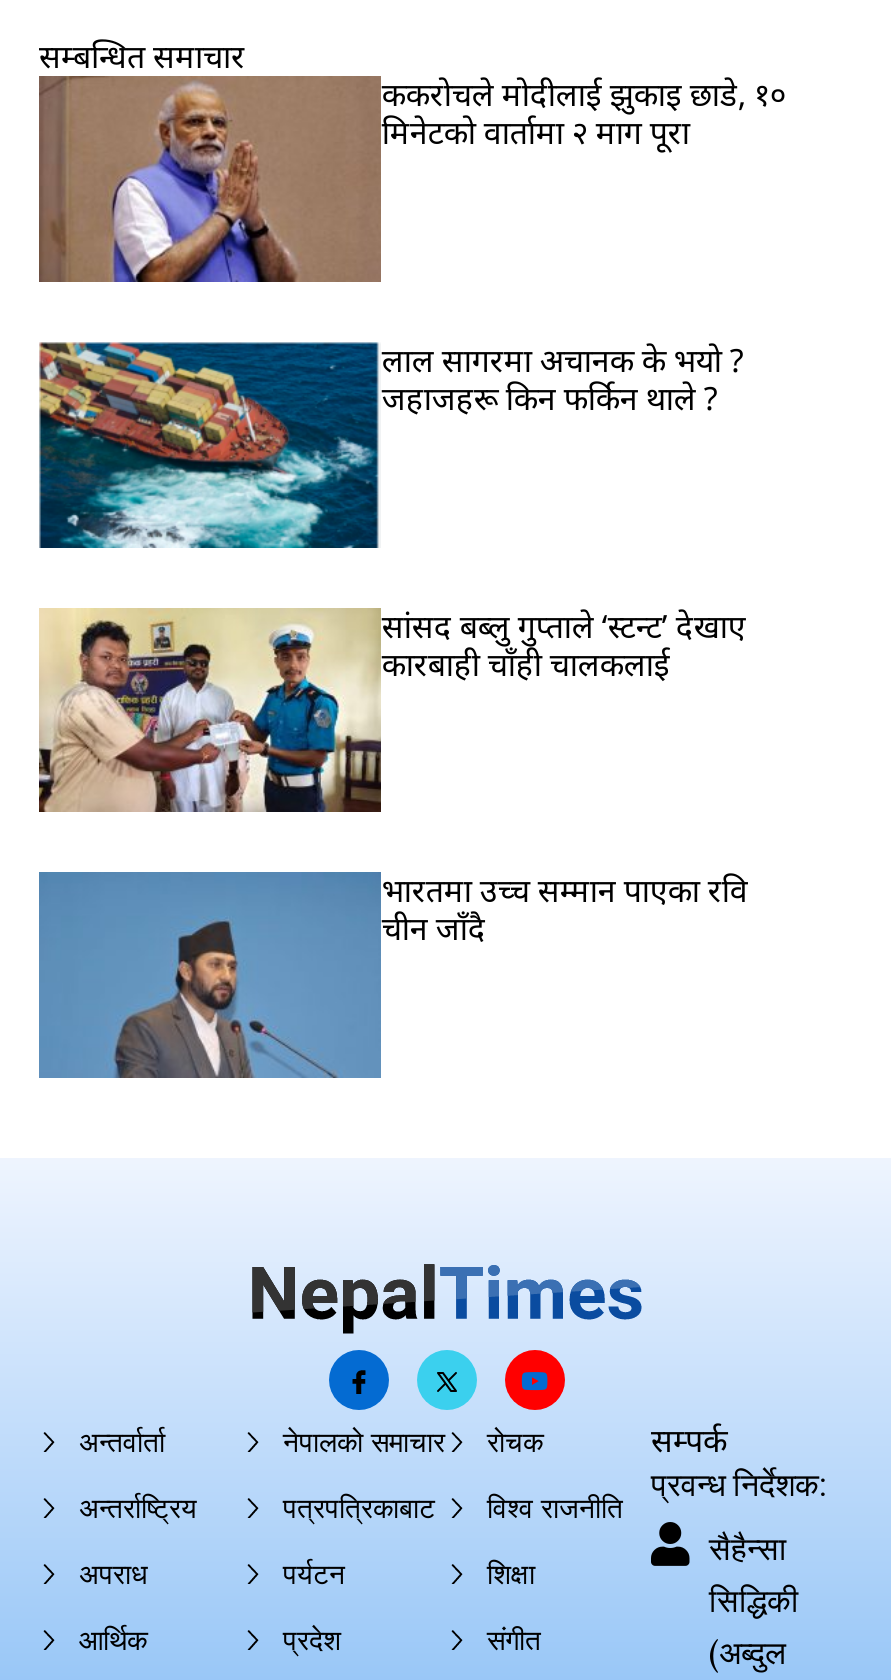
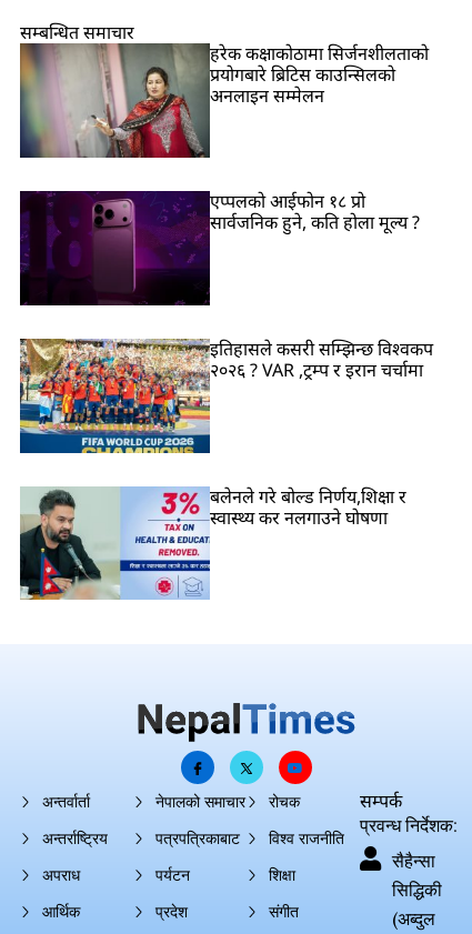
- [image]
- ककरोचले मोदीलाई झुकाइ छाडे, १०
- मिनेटको वार्तामा २ माग पूरा
+ [image]
+ हरेक कक्षाकोठामा सिर्जनशीलताको
+ प्रयोगबारे ब्रिटिस काउन्सिलको
+ अनलाइन सम्मेलन

- [image]
- लाल सागरमा अचानक के भयो ?
- जहाजहरू किन फर्किन थाले ?
+ [image]
+ एप्पलको आईफोन १८ प्रो
+ सार्वजनिक हुने, कति होला मूल्य ?

- [image]
- सांसद बब्लु गुप्ताले ‘स्टन्ट’ देखाए
- कारबाही चाँही चालकलाई
+ [image]
+ इतिहासले कसरी सम्झिन्छ विश्वकप
+ २०२६ ? VAR ,ट्रम्प र इरान चर्चामा

- [image]
- भारतमा उच्च सम्मान पाएका रवि
- चीन जाँदै
+ [image]
+ बलेनले गरे बोल्ड निर्णय,शिक्षा र
+ स्वास्थ्य कर नलगाउने घोषणा
